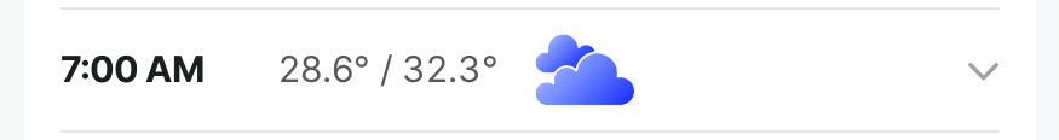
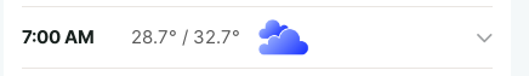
- 7:00 AM 28.6° / 32.3°
+ 7:00 AM 28.7° / 32.7°
